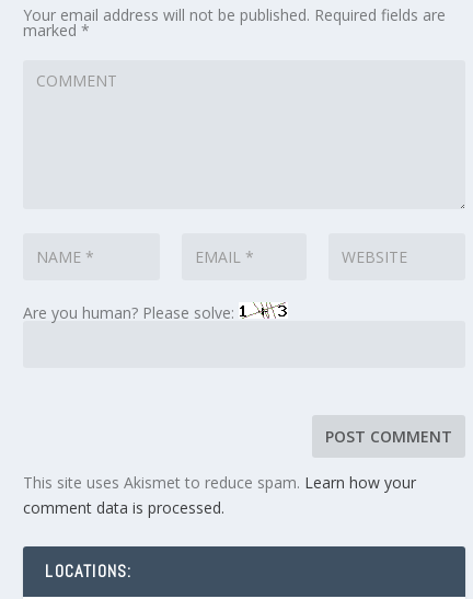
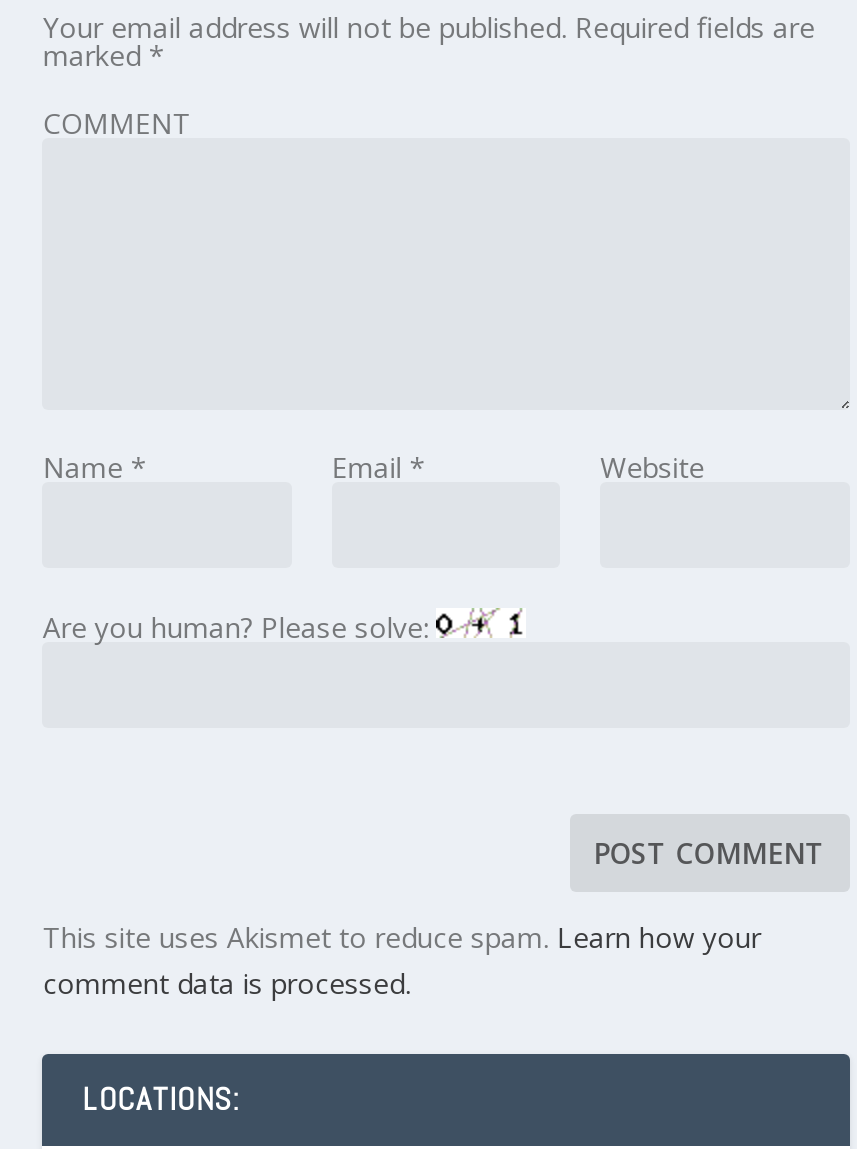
+ COMMENT

+ Name *
+ Email *
+ Website
